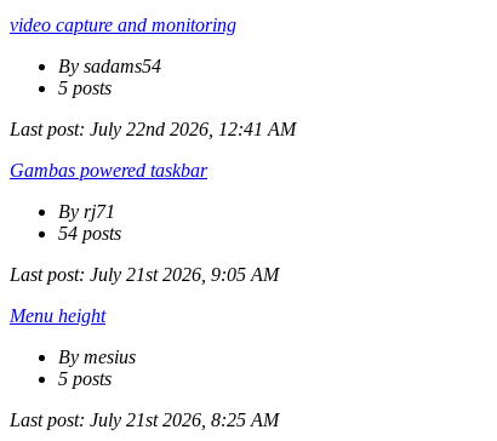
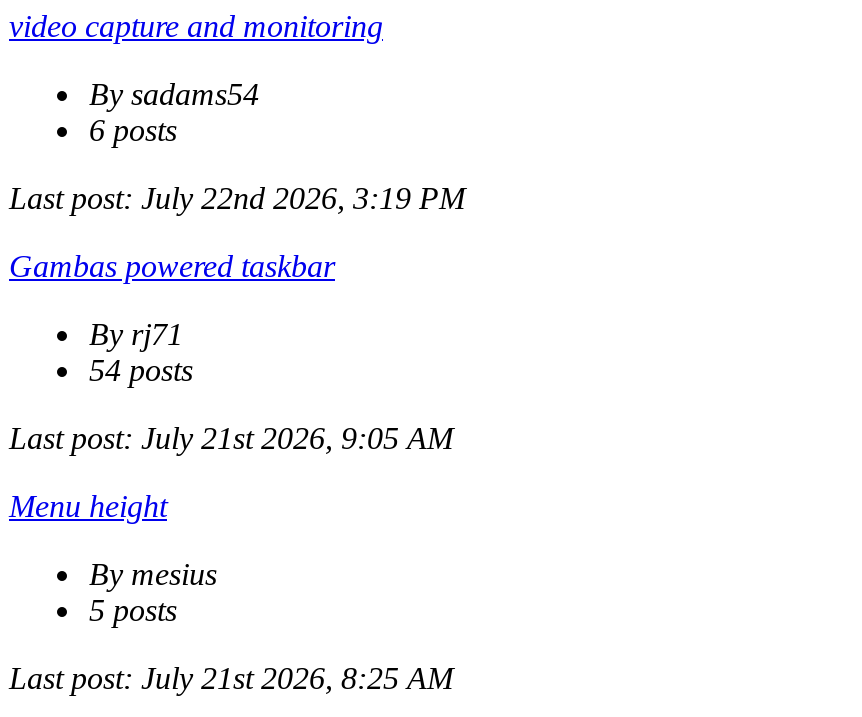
- 5 posts
+ 6 posts

- Last post: July 22nd 2026, 12:41 AM
+ Last post: July 22nd 2026, 3:19 PM
